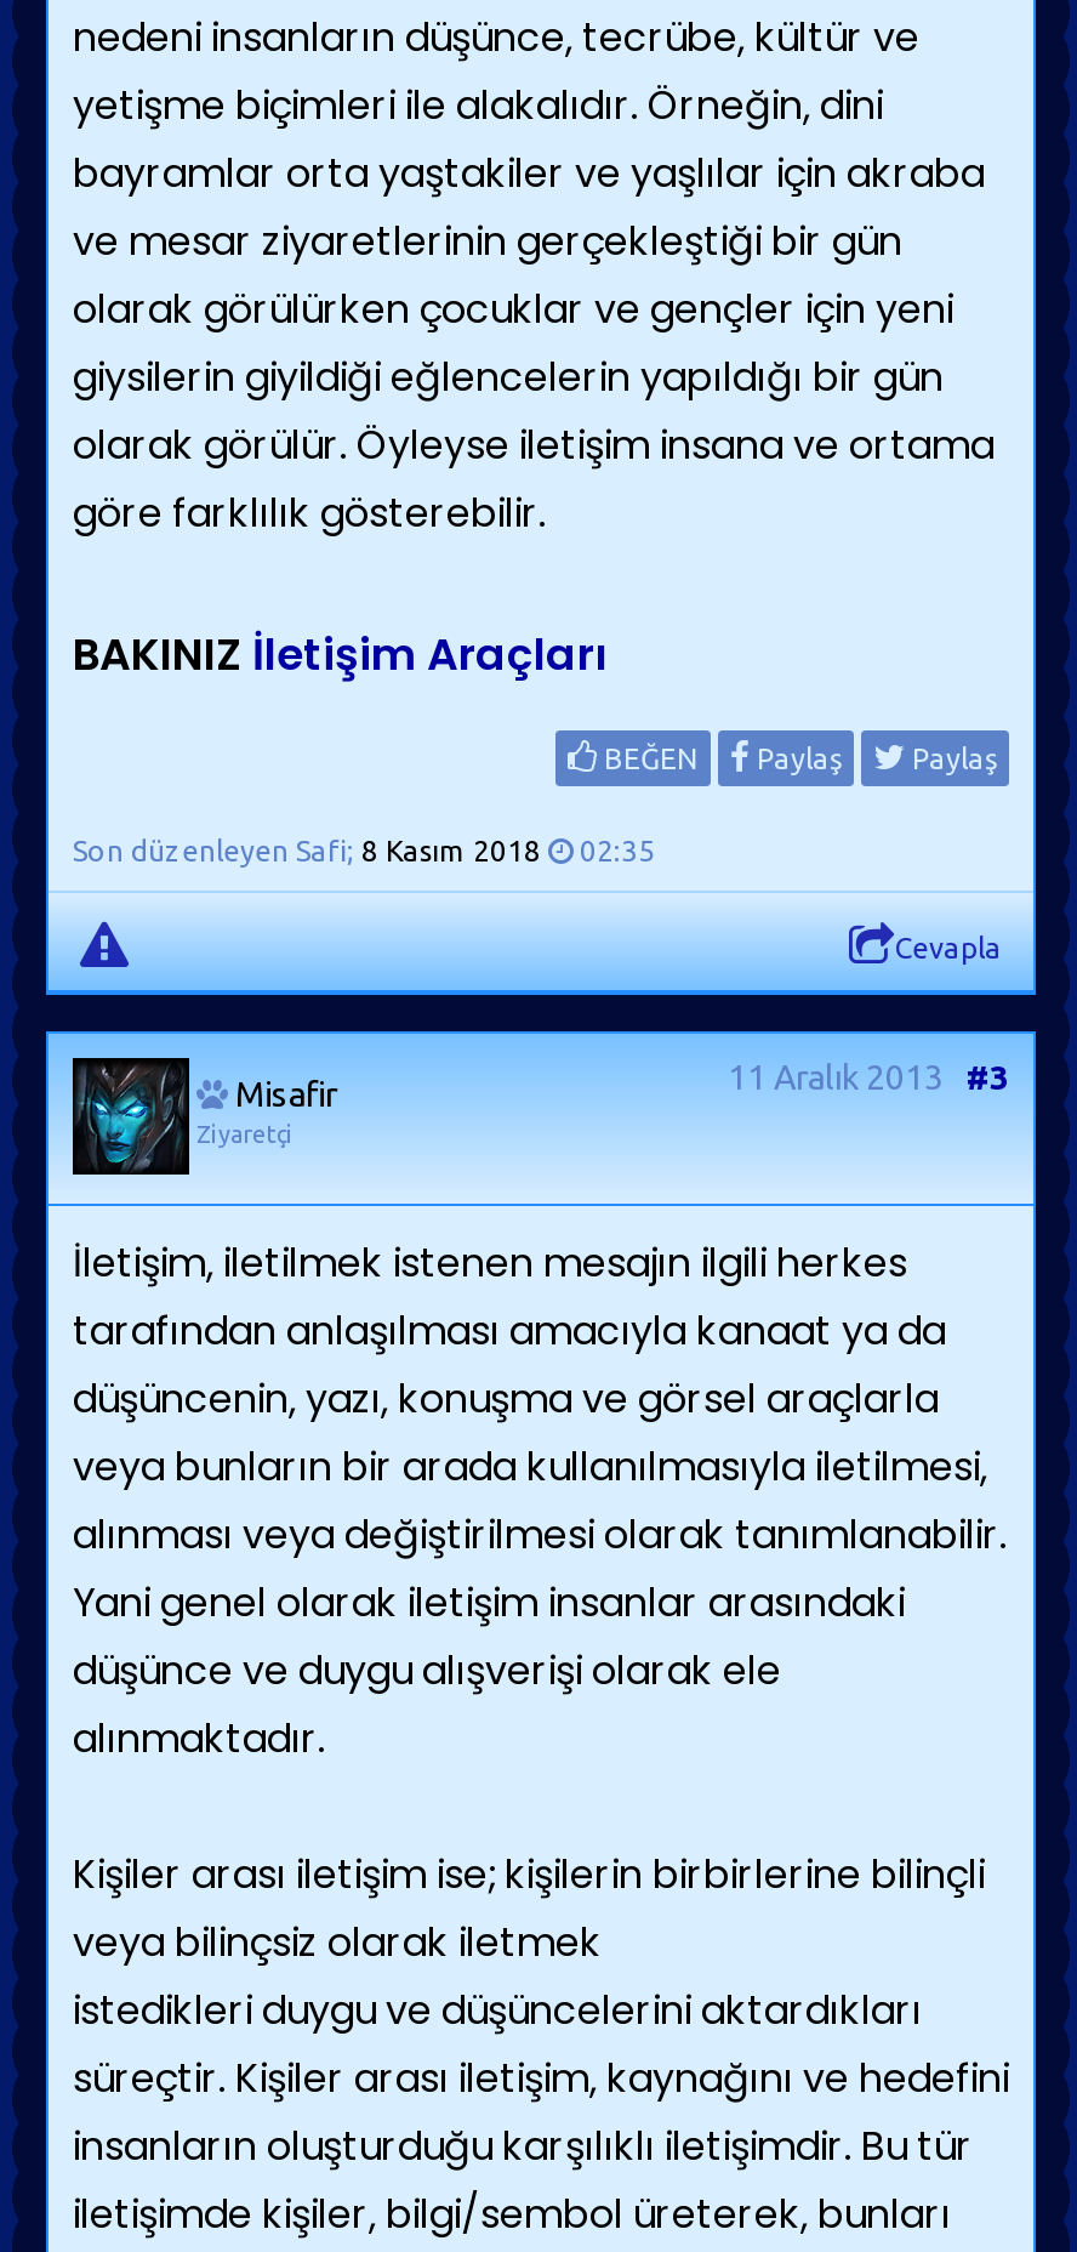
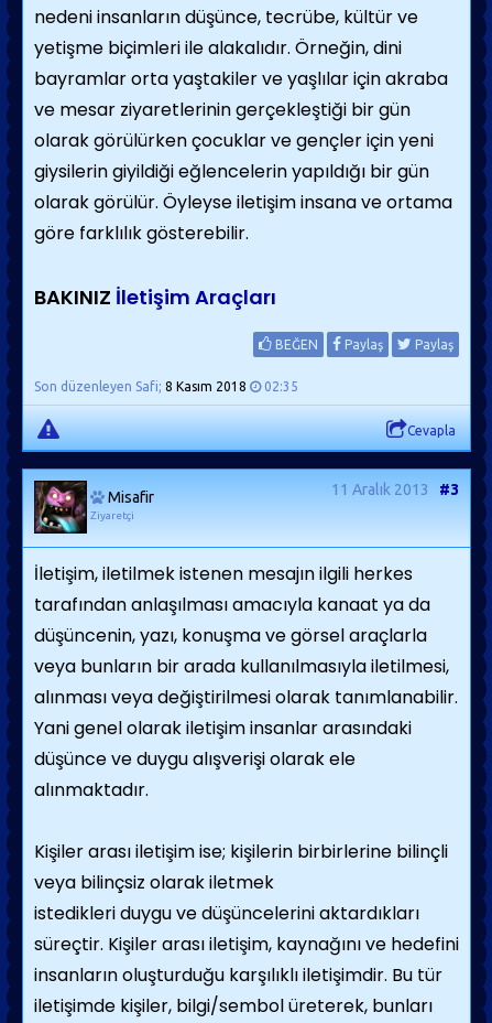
- [image]
+ [image]
